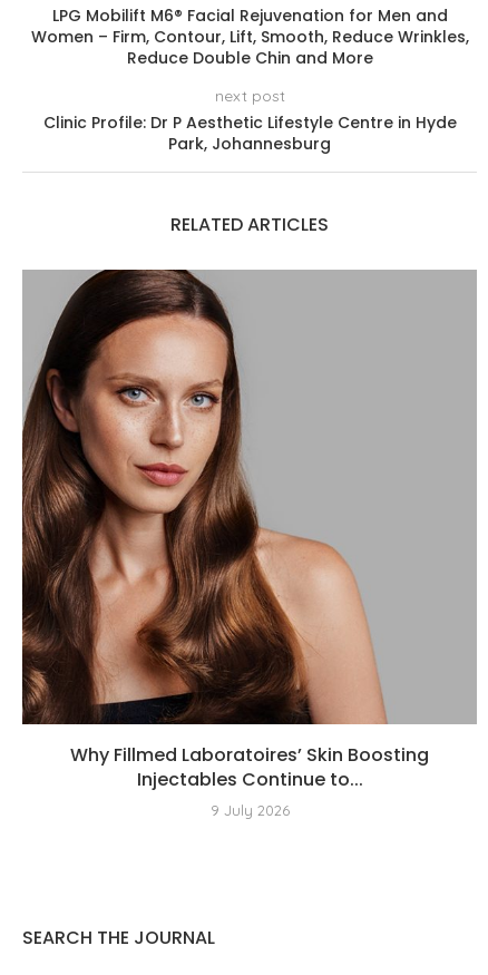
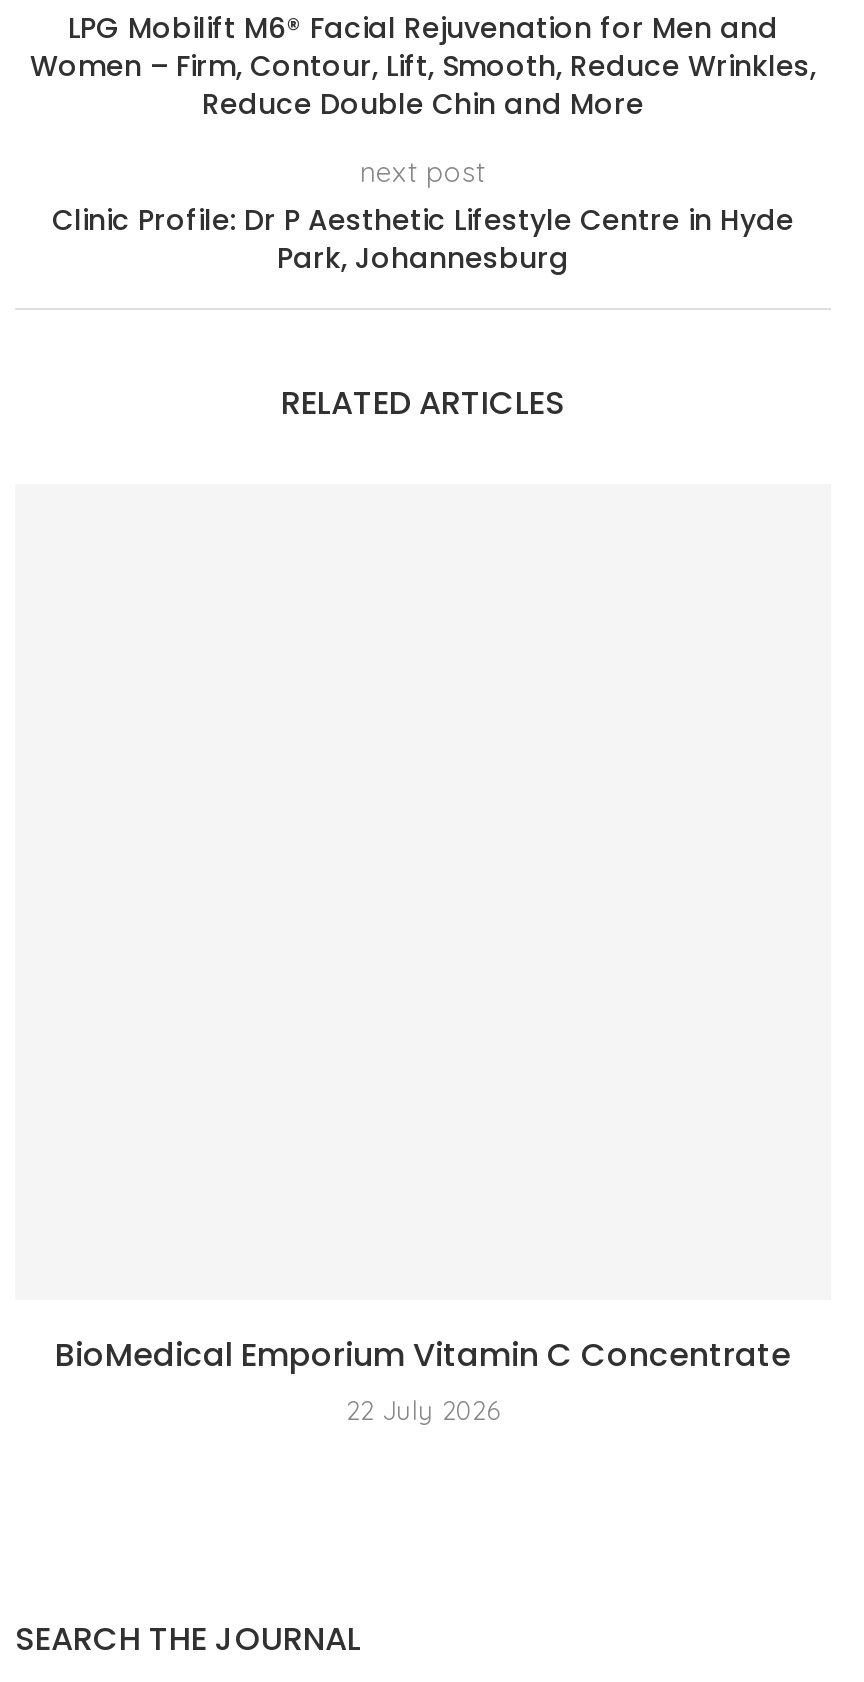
- [image]

- Why Fillmed Laboratoires’ Skin Boosting
- Injectables Continue to...
- 9 July 2026
+ BioMedical Emporium Vitamin C Concentrate
+ 22 July 2026
